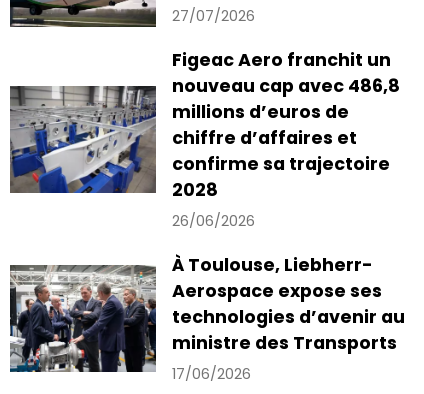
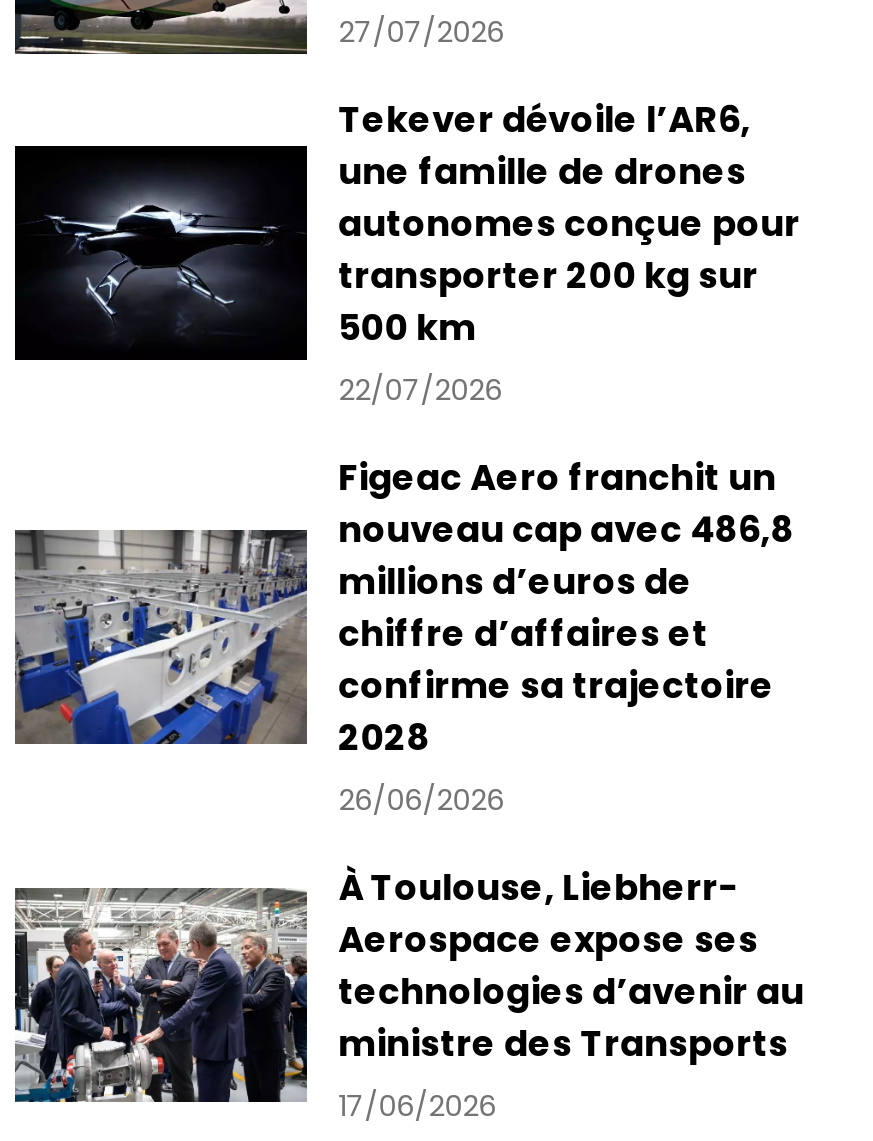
+ [image]
+ Tekever dévoile l’AR6,
+ une famille de drones
+ autonomes conçue pour
+ transporter 200 kg sur
+ 500 km
+ 22/07/2026
